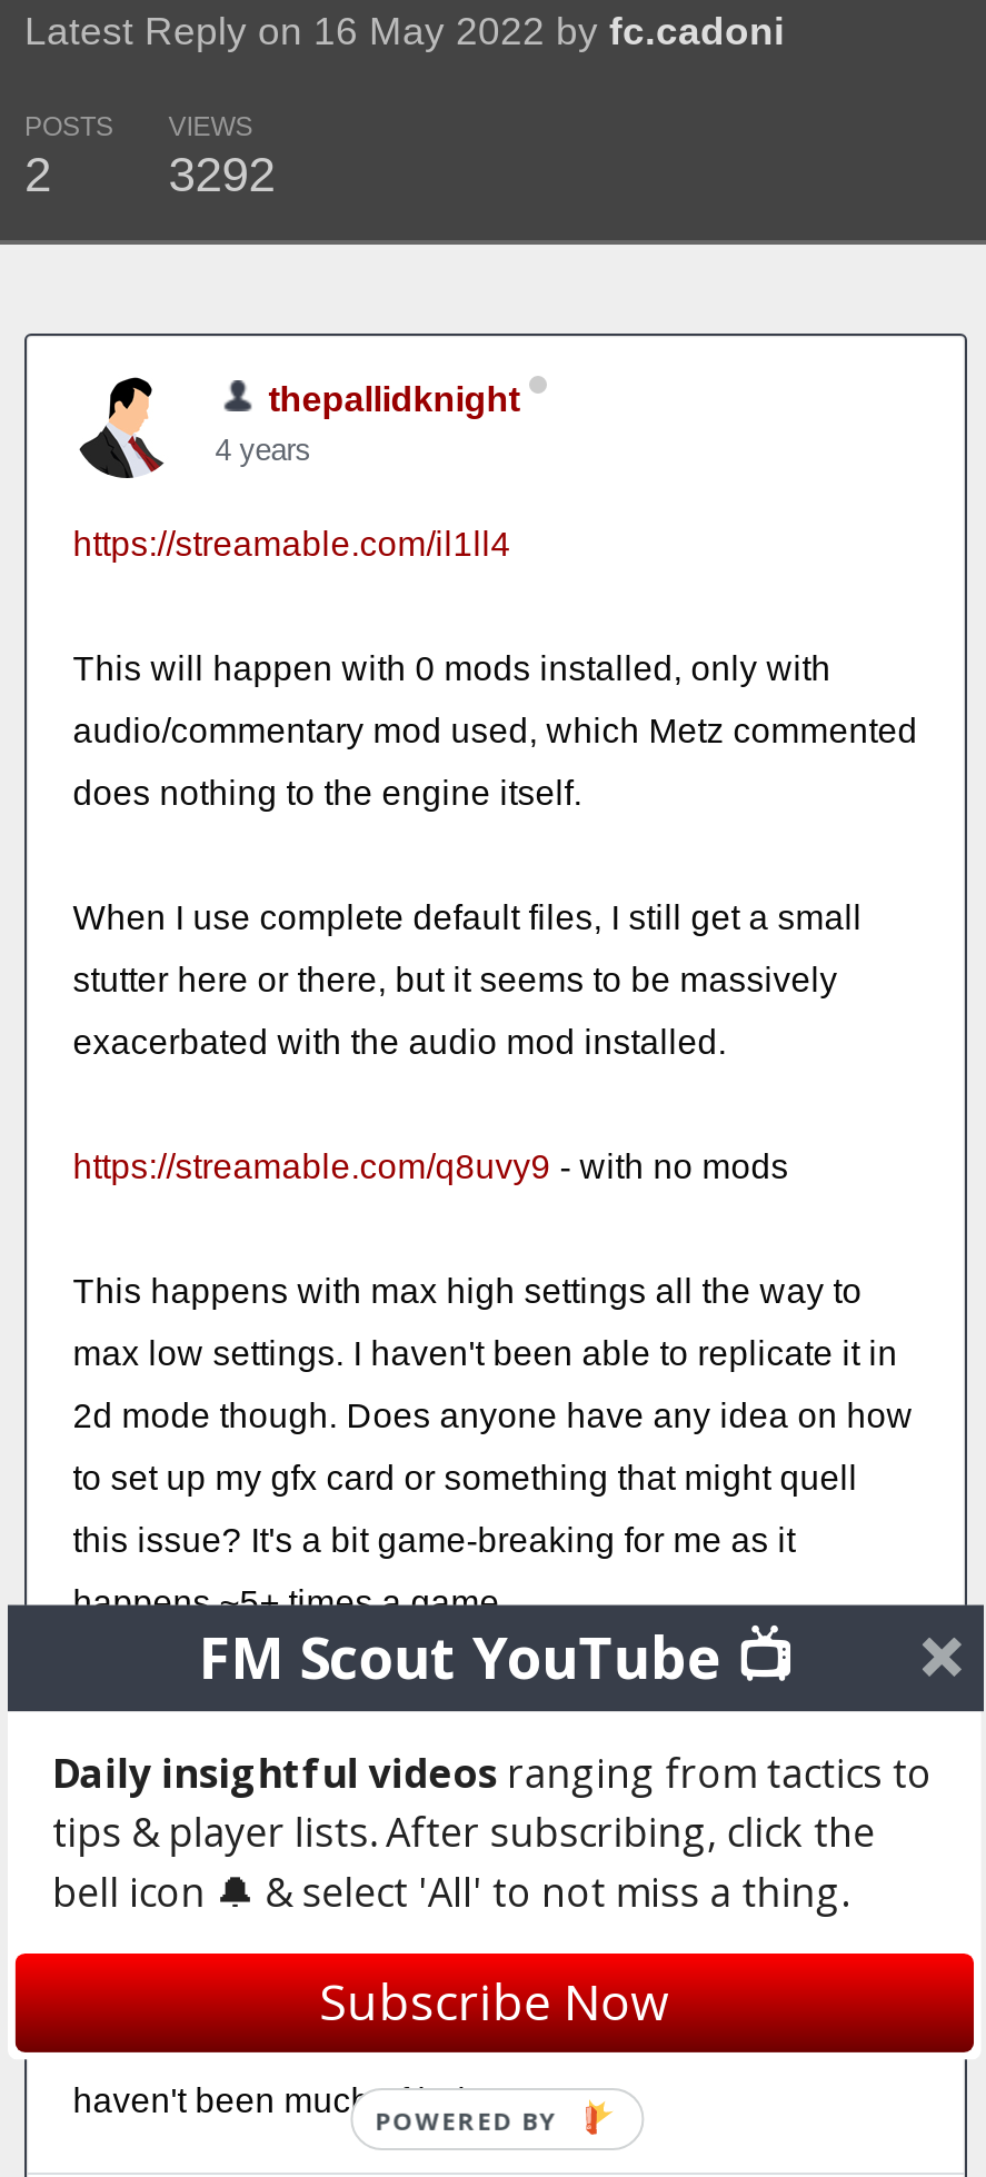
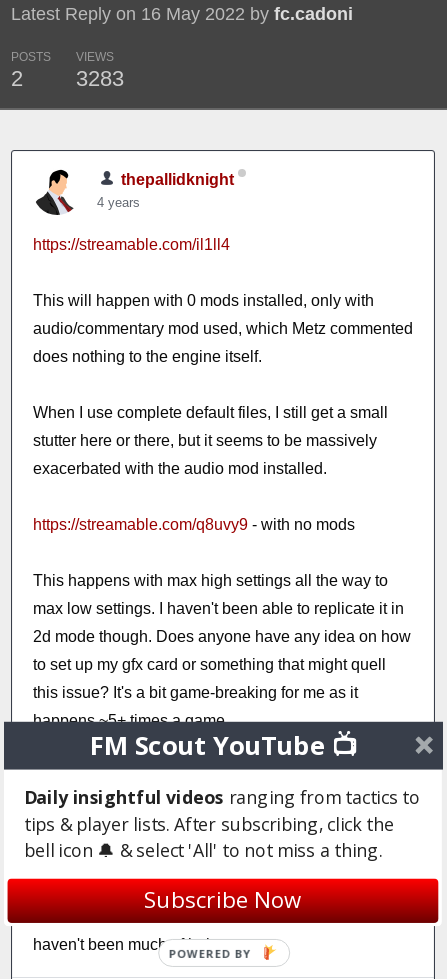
- 3292
+ 3283
